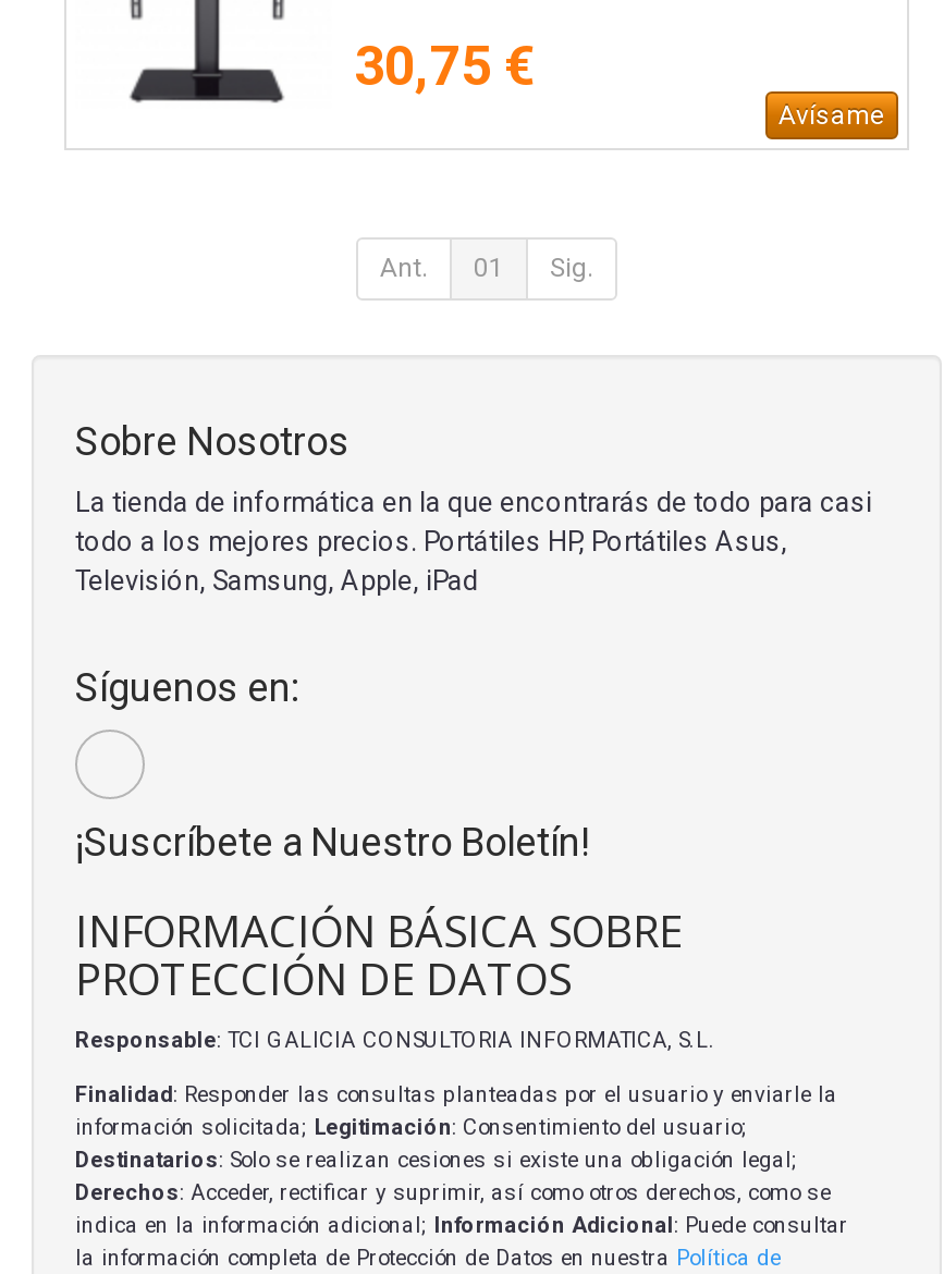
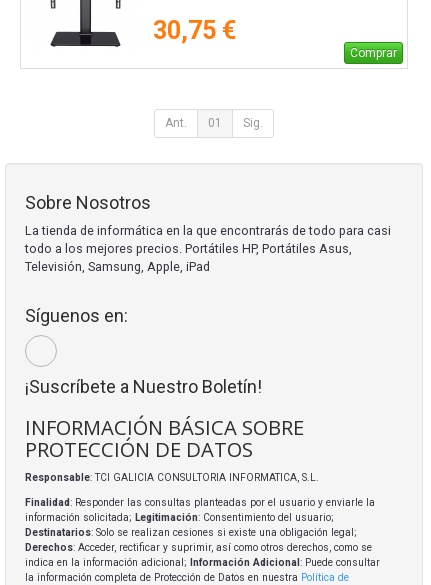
- Avísame
+ Comprar
